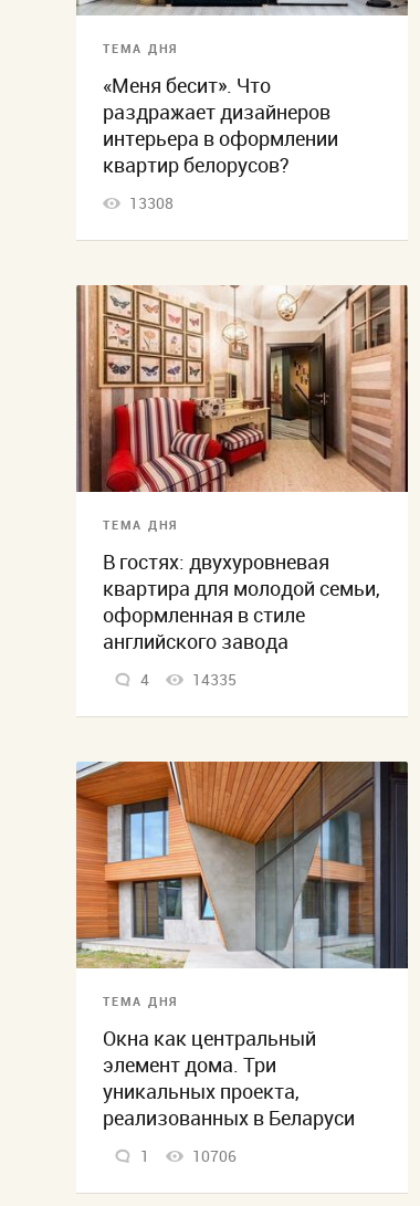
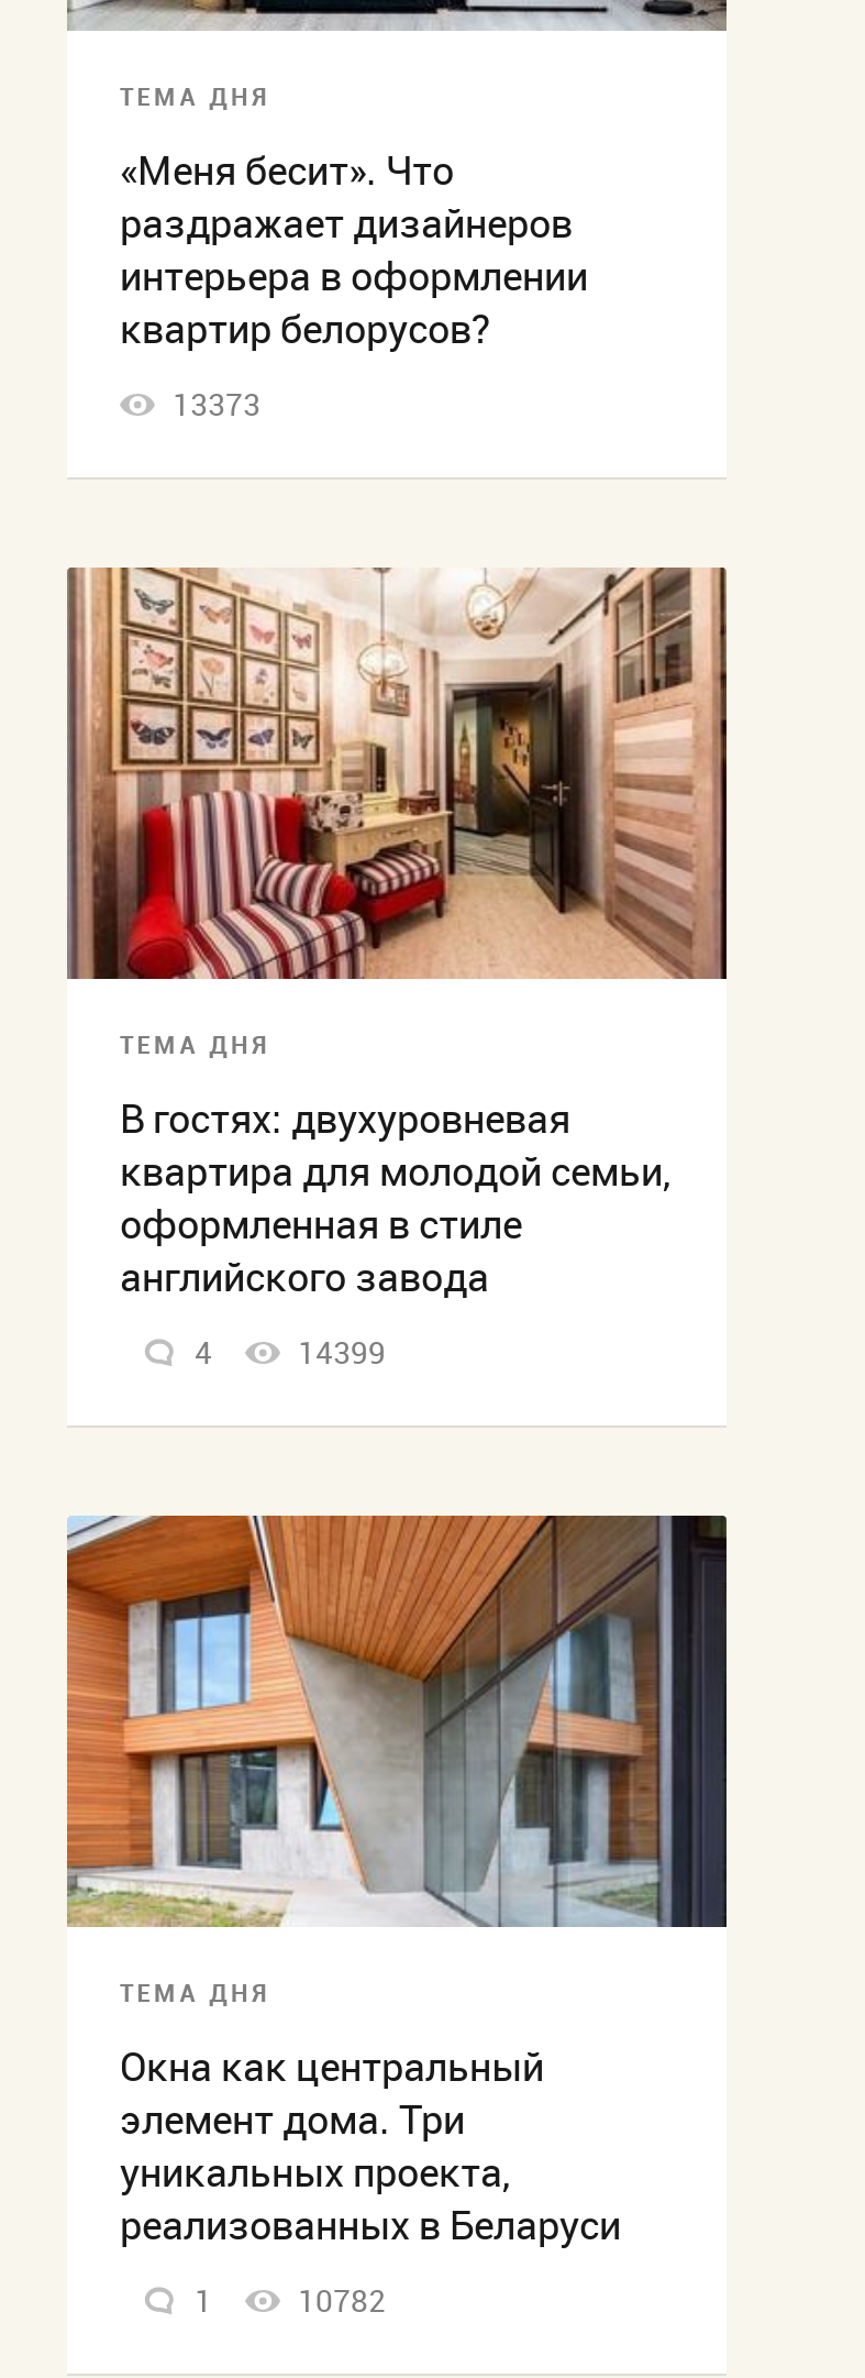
- 13308
+ 13373

- 14335
+ 14399

- 10706
+ 10782
